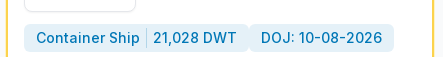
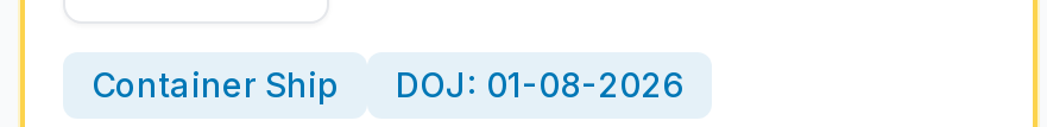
- 21,028 DWT
- DOJ: 10-08-2026
+ DOJ: 01-08-2026
